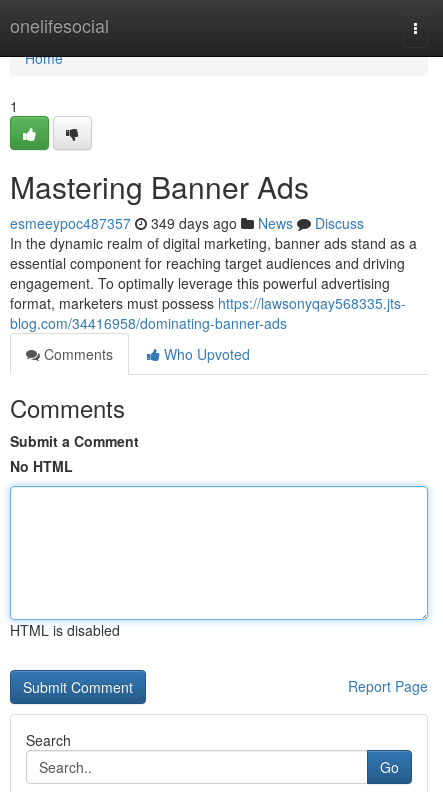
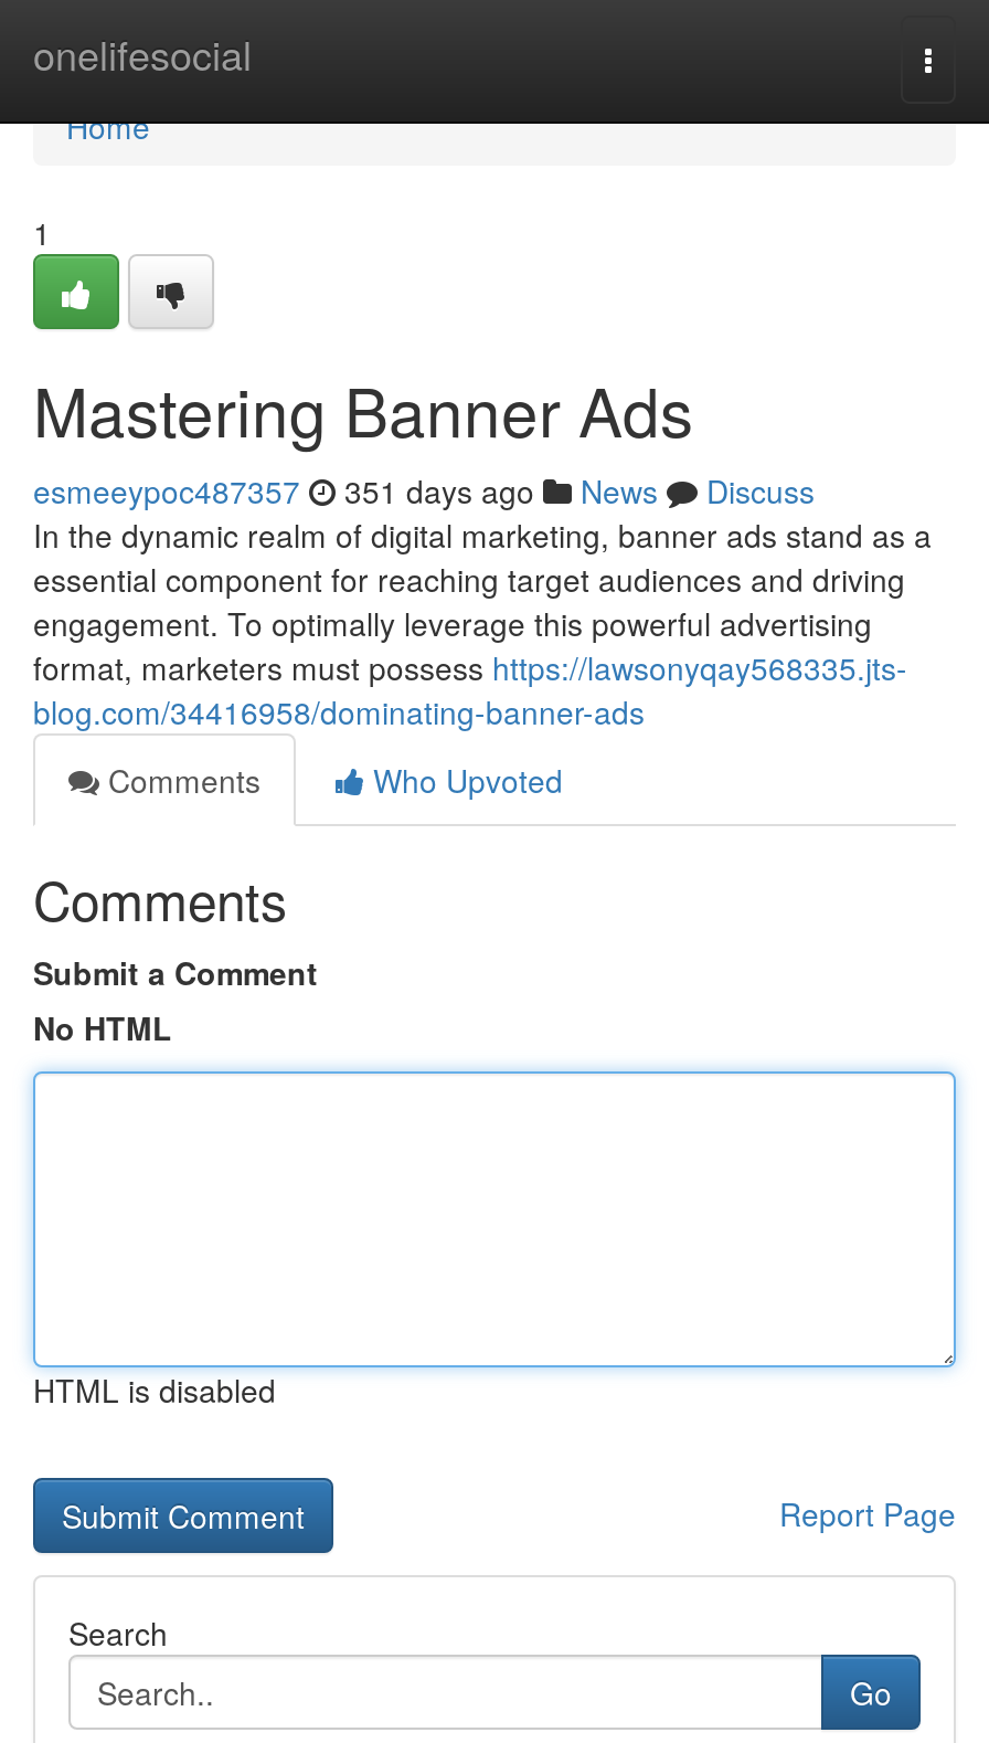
- esmeeypoc487357 349 days ago News Discuss
+ esmeeypoc487357 351 days ago News Discuss
